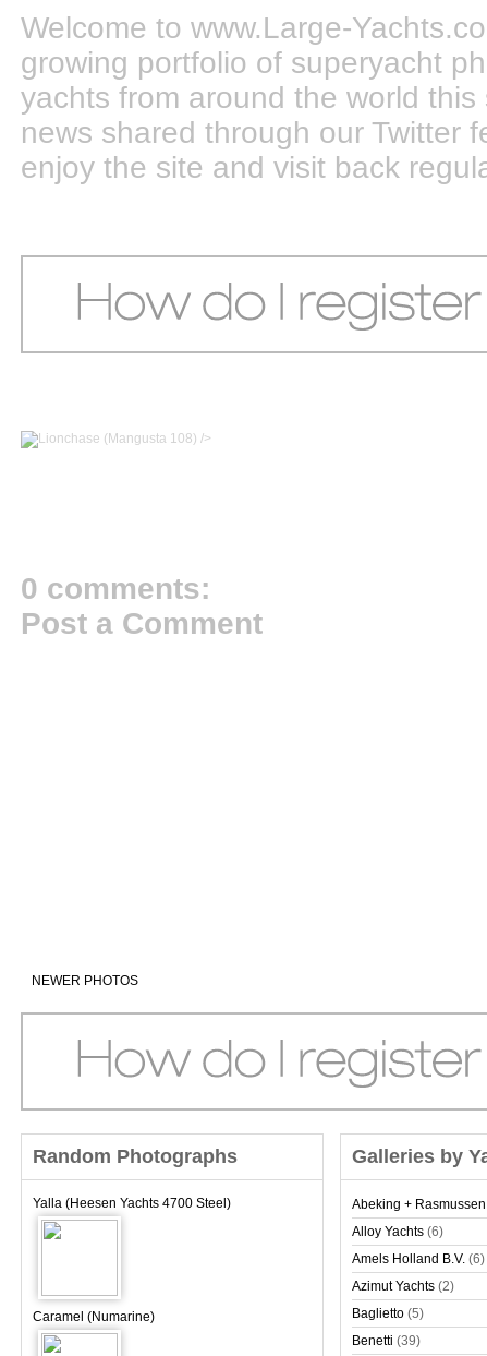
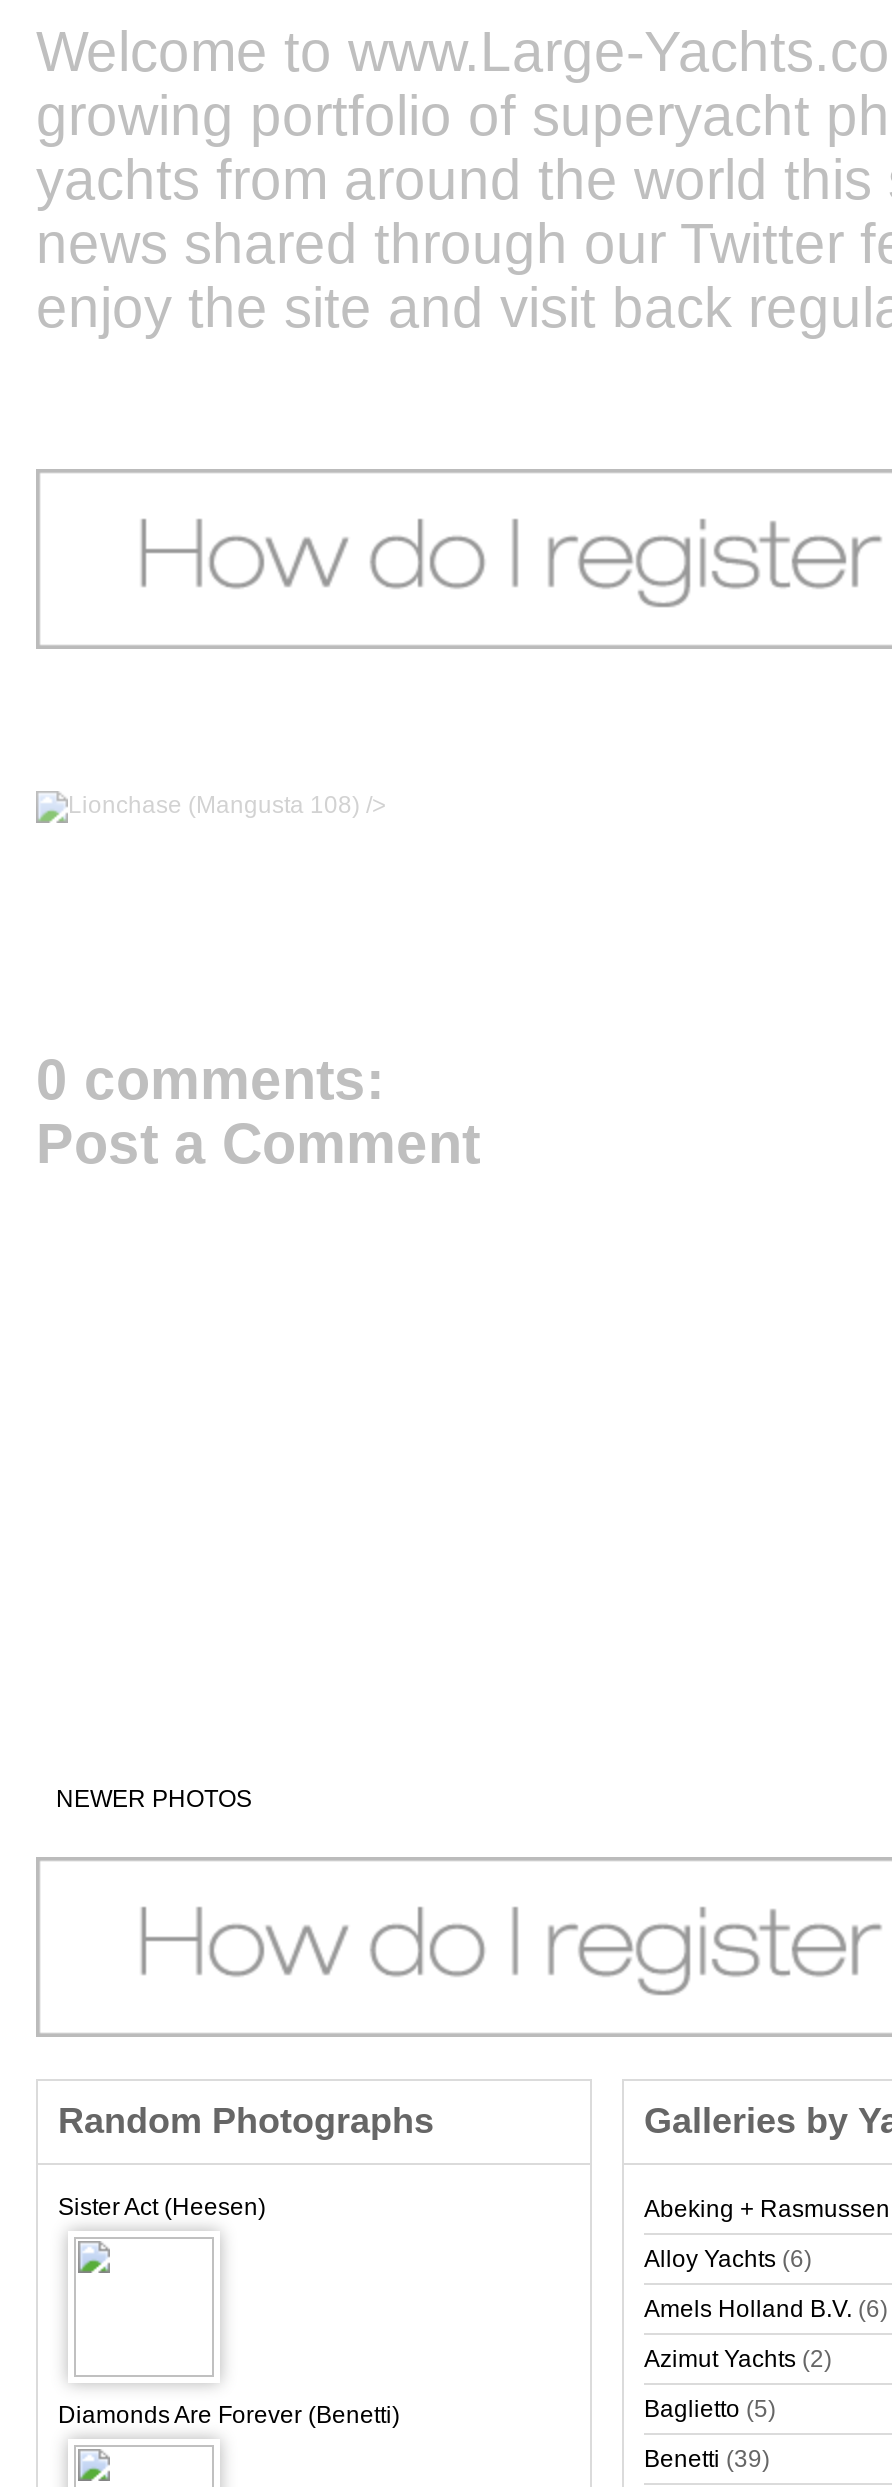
- Yalla (Heesen Yachts 4700 Steel)
+ Sister Act (Heesen)

- Caramel (Numarine)
+ Diamonds Are Forever (Benetti)
